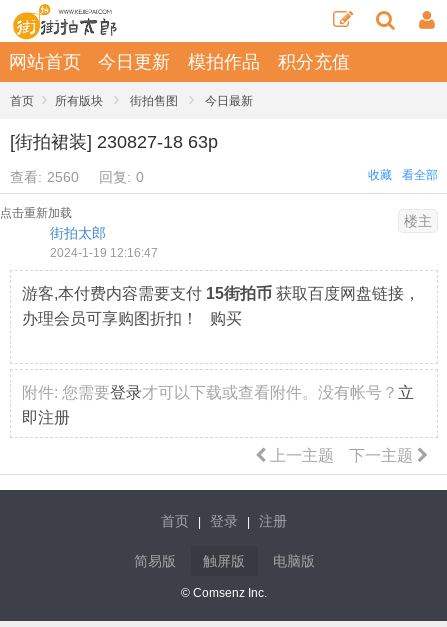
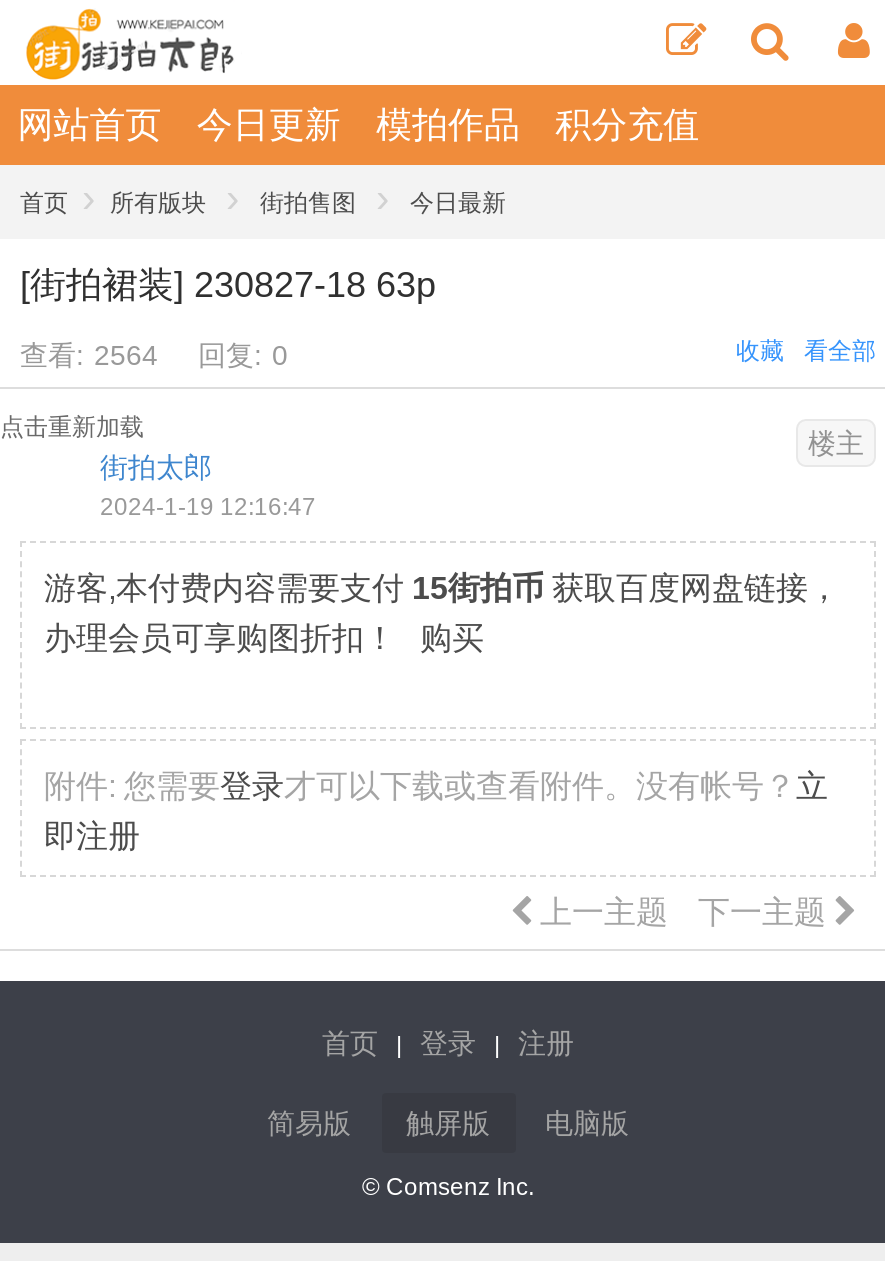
- 查看: 2560 回复: 0
+ 查看: 2564 回复: 0
